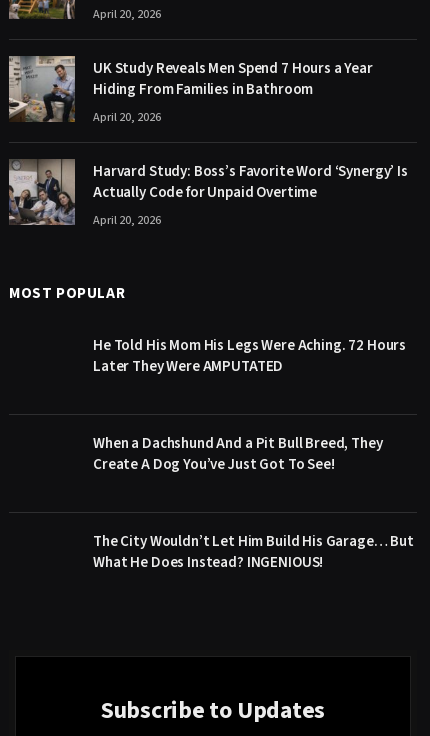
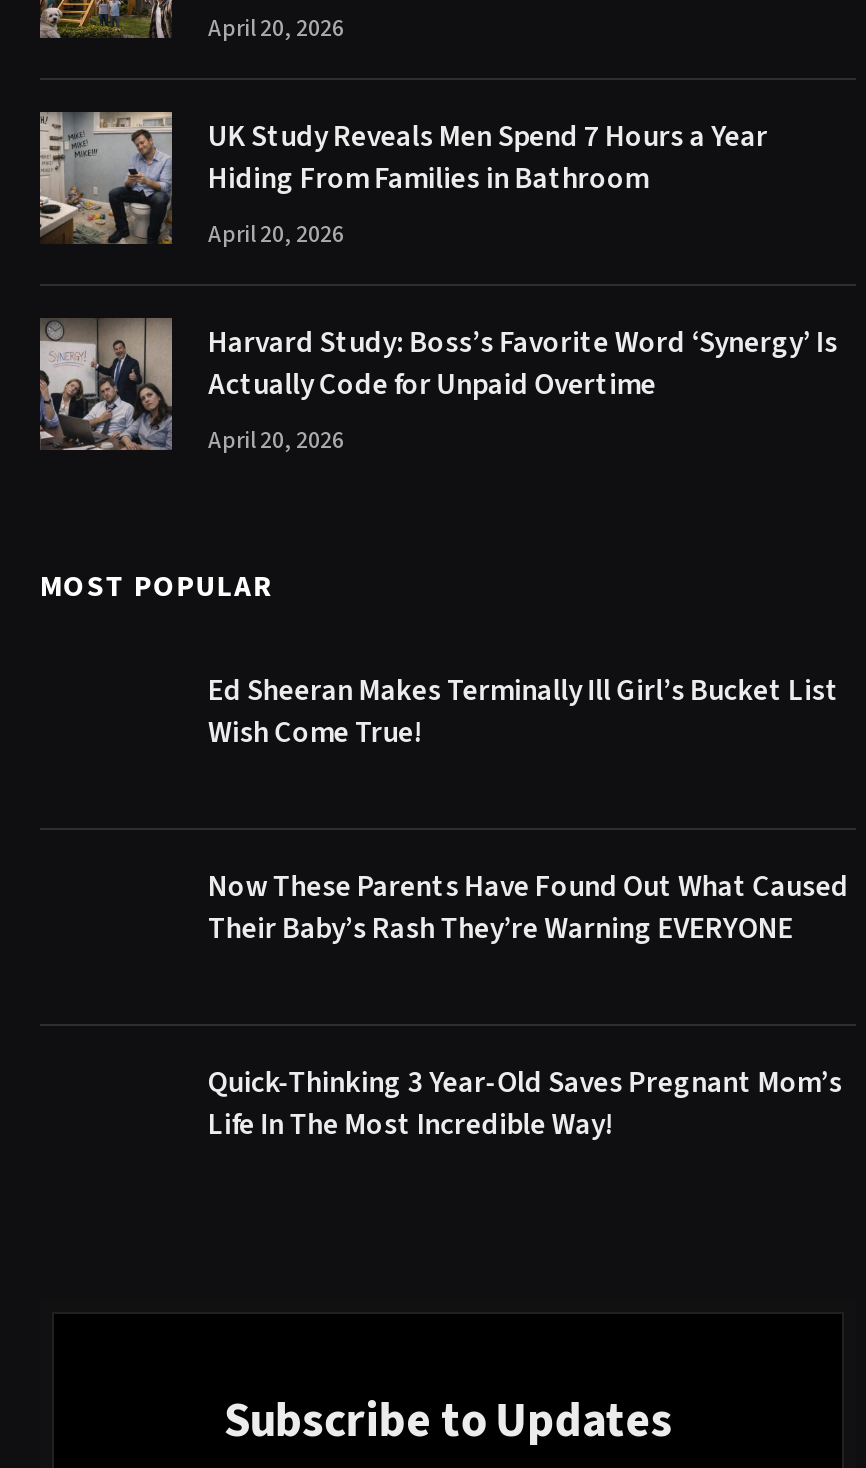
- He Told His Mom His Legs Were Aching. 72 Hours
- Later They Were AMPUTATED
+ Ed Sheeran Makes Terminally Ill Girl’s Bucket List
+ Wish Come True!

- When a Dachshund And a Pit Bull Breed, They
- Create A Dog You’ve Just Got To See!
+ Now These Parents Have Found Out What Caused
+ Their Baby’s Rash They’re Warning EVERYONE

- The City Wouldn’t Let Him Build His Garage… But
- What He Does Instead? INGENIOUS!
+ Quick-Thinking 3 Year-Old Saves Pregnant Mom’s
+ Life In The Most Incredible Way!
